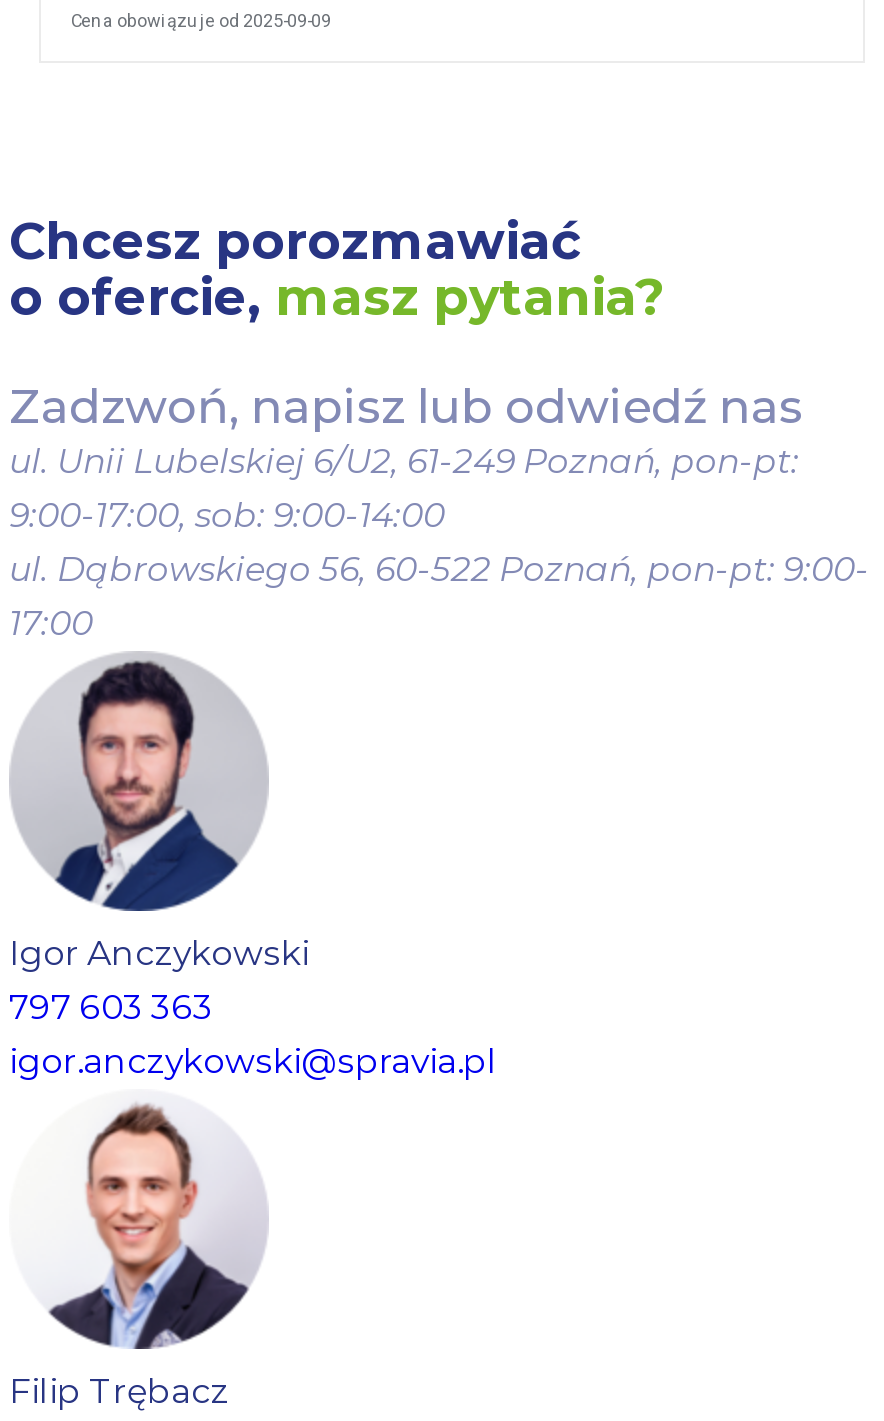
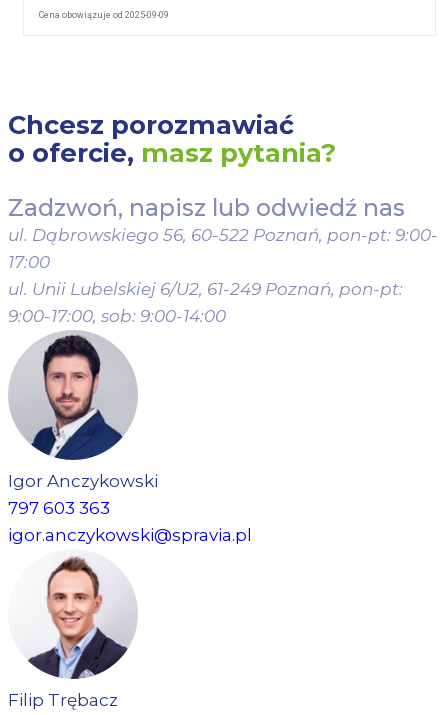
moved down: ul. Unii Lubelskiej 6/U2, 61-249 Poznań, pon-pt: | 9:00-17:00, sob: 9:00-14:00

moved up: ul. Dąbrowskiego 56, 60-522 Poznań, pon-pt: 9:00- | 17:00
